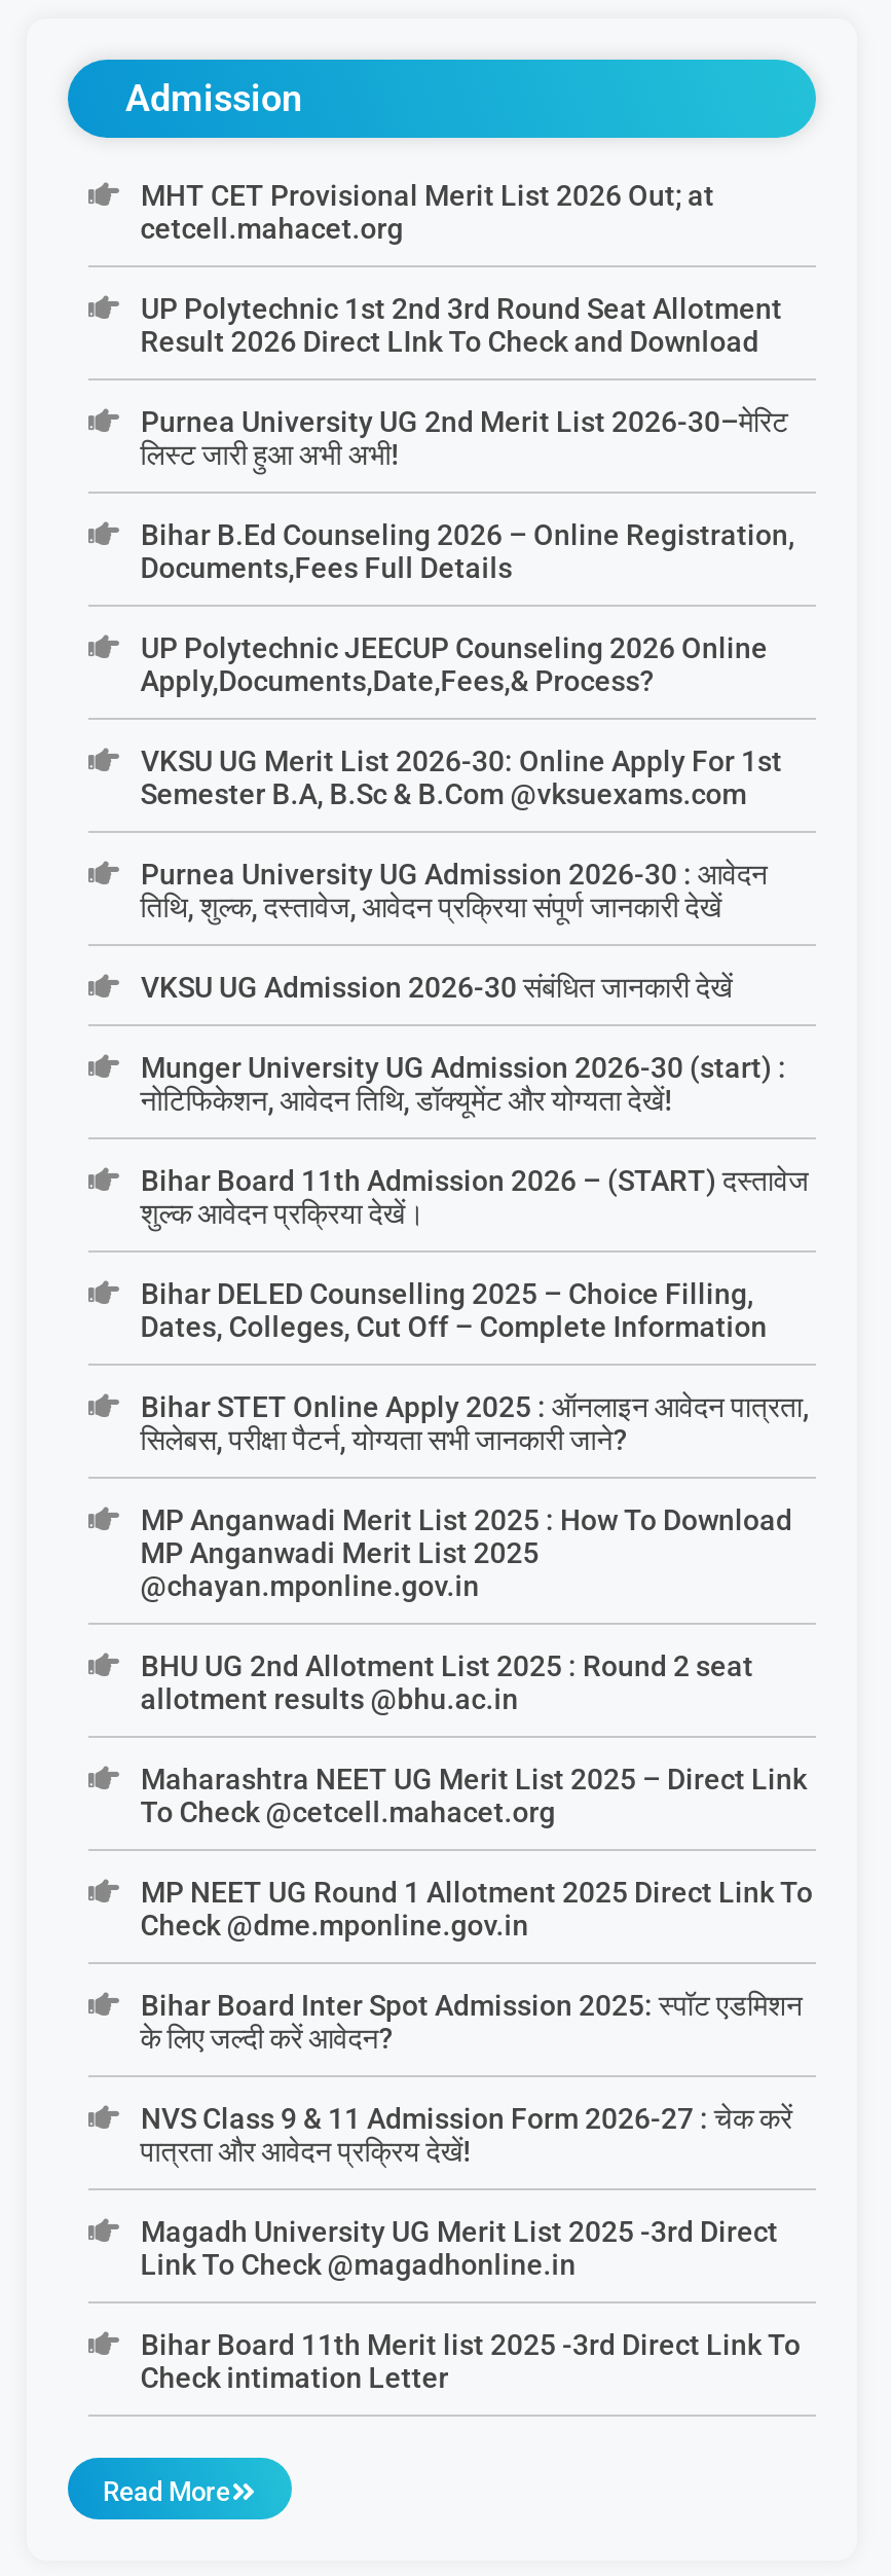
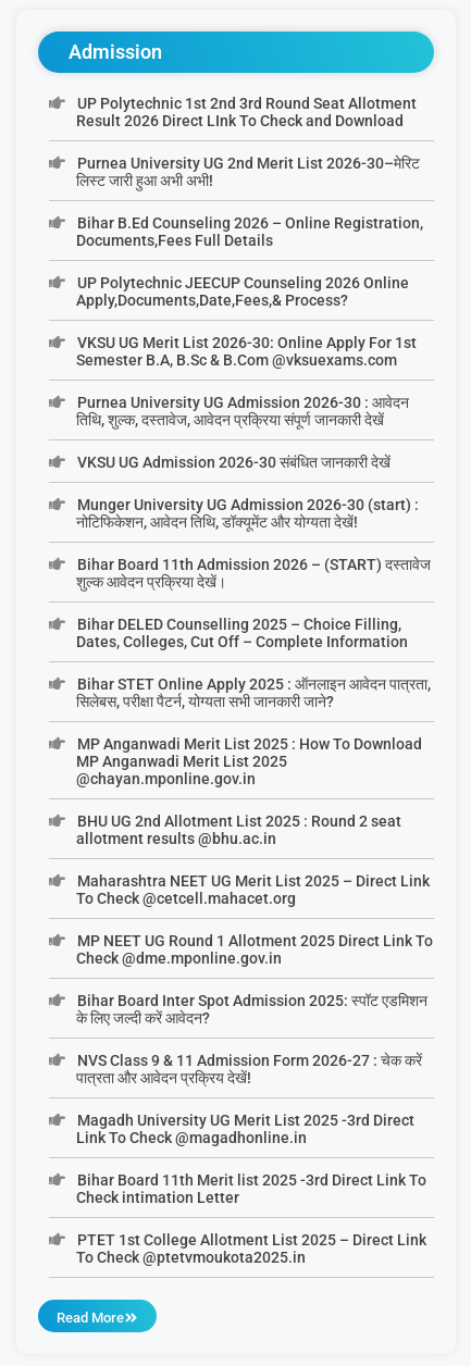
- MHT CET Provisional Merit List 2026 Out; at
- cetcell.mahacet.org

moved up: UP Polytechnic 1st 2nd 3rd Round Seat Allotment | Result 2026 Direct LInk To Check and Download | Purnea University UG 2nd Merit List 2026-30–मेरिट | ... | Bihar Board 11th Merit list 2025 -3rd Direct Link To | Check intimation Letter

+ PTET 1st College Allotment List 2025 – Direct Link
+ To Check @ptetvmoukota2025.in
